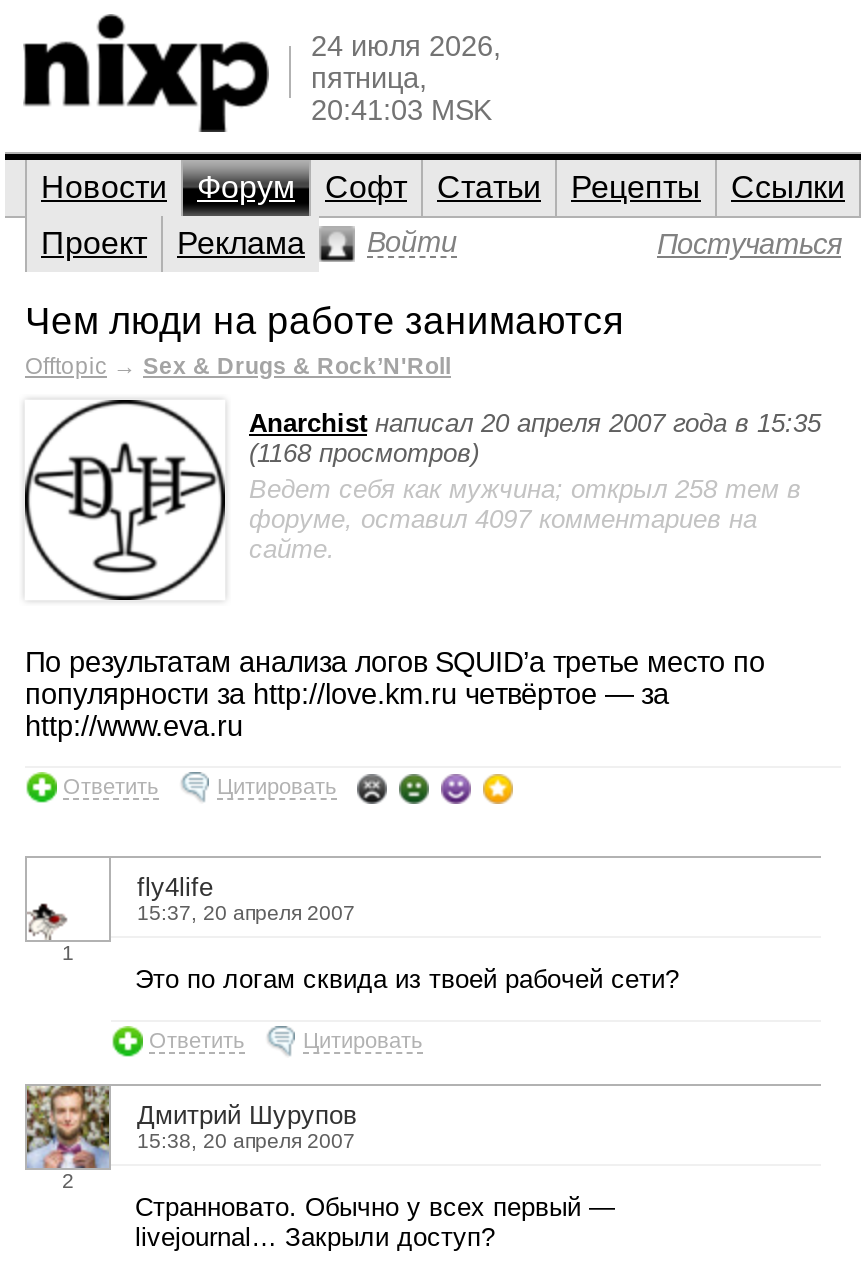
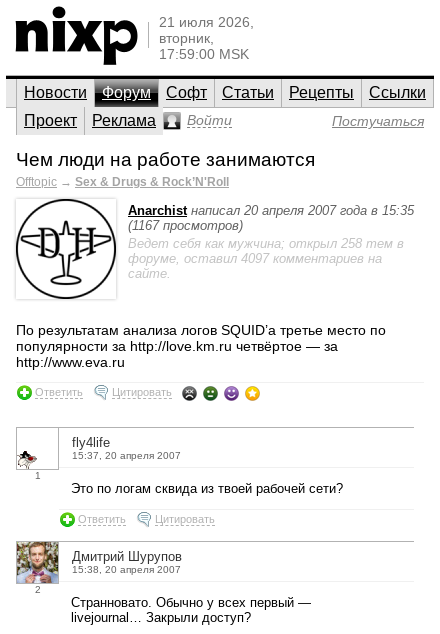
- 24 июля 2026,
- пятница,
- 20:41:03 MSK
+ 21 июля 2026,
+ вторник,
+ 17:59:00 MSK

- (1168 просмотров)
+ (1167 просмотров)
